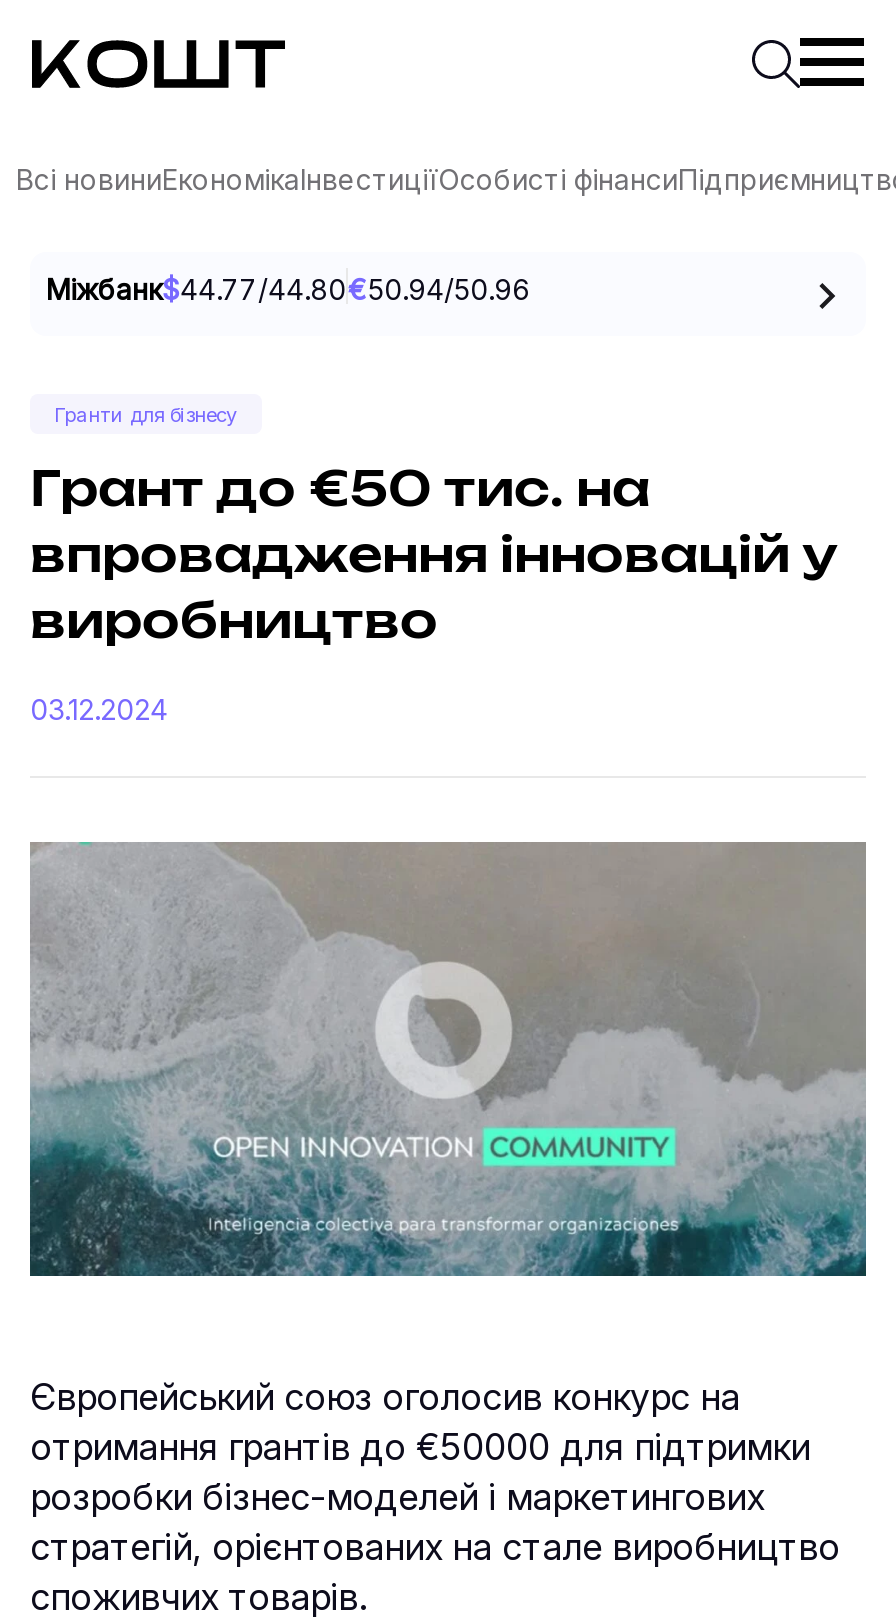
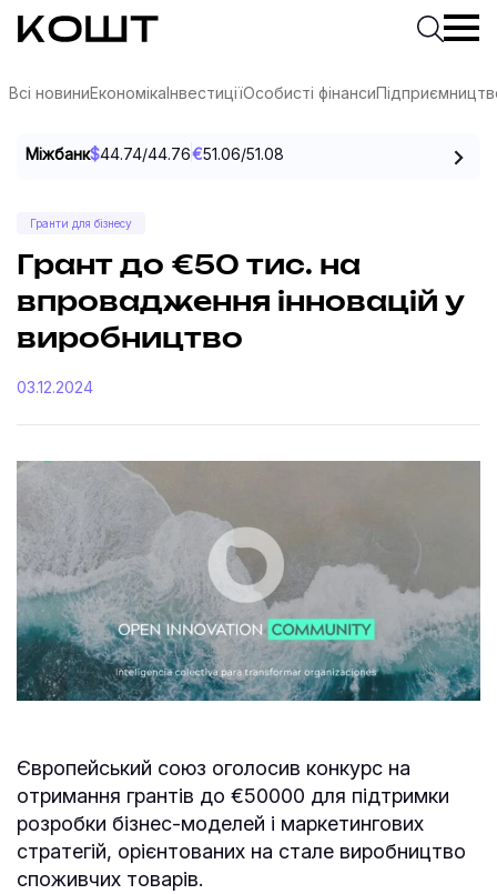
- Міжбанк$44.77 / 44.80€50.94/50.96
+ Міжбанк$44.74 / 44.76€51.06/51.08
